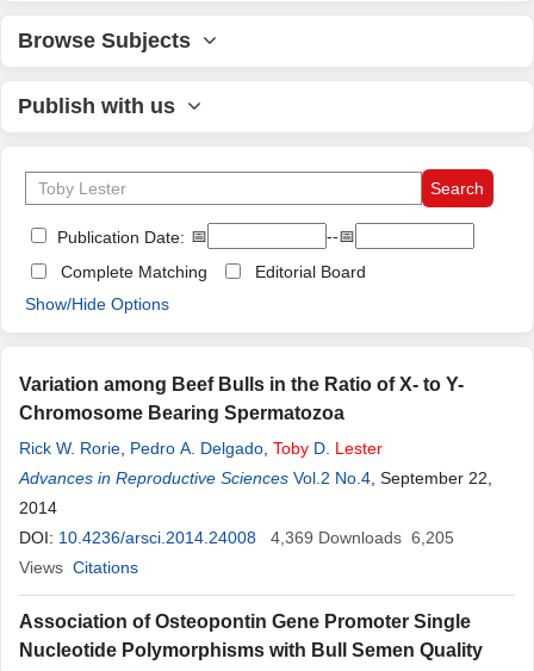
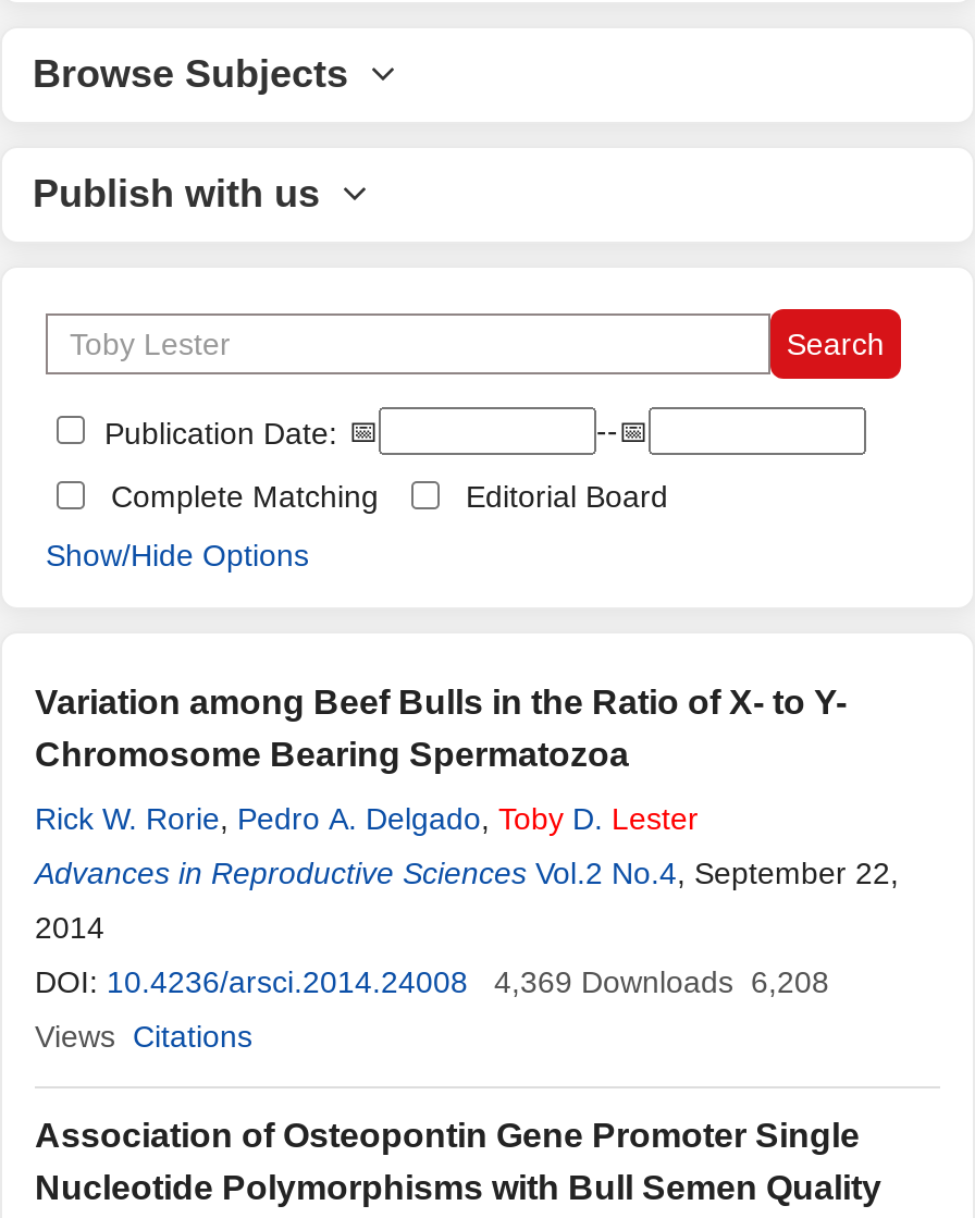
- DOI: 10.4236/arsci.2014.24008 4,369 Downloads 6,205
+ DOI: 10.4236/arsci.2014.24008 4,369 Downloads 6,208
